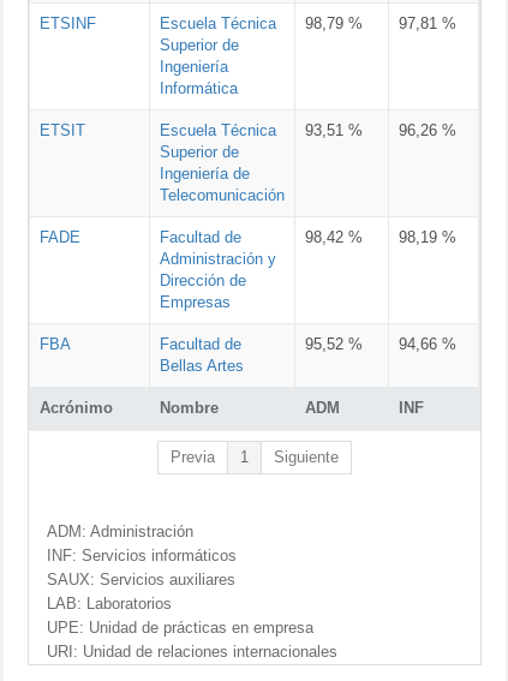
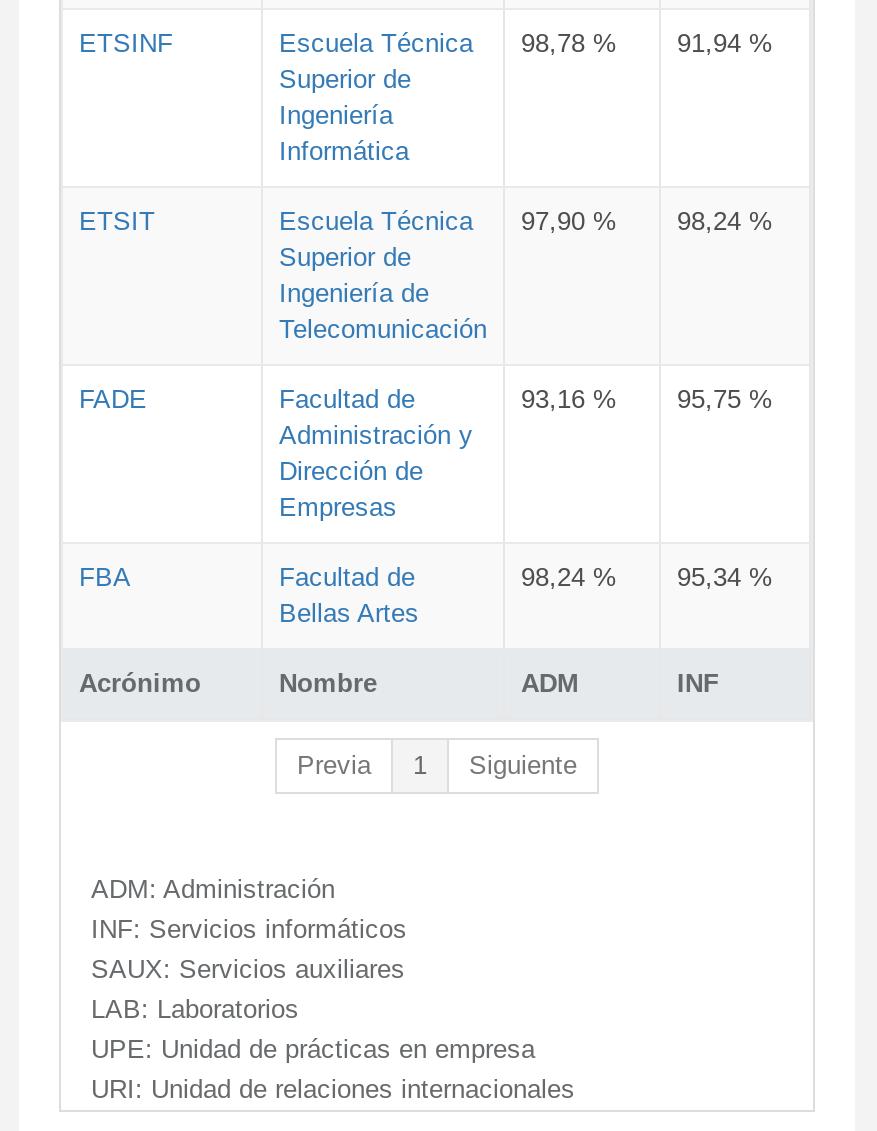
- 98,79 %
+ 98,78 %

- 97,81 %
+ 91,94 %

- 93,51 %
+ 97,90 %

- 96,26 %
+ 98,24 %

- 98,42 %
+ 93,16 %

- 98,19 %
+ 95,75 %

- 95,52 %
+ 98,24 %

- 94,66 %
+ 95,34 %
